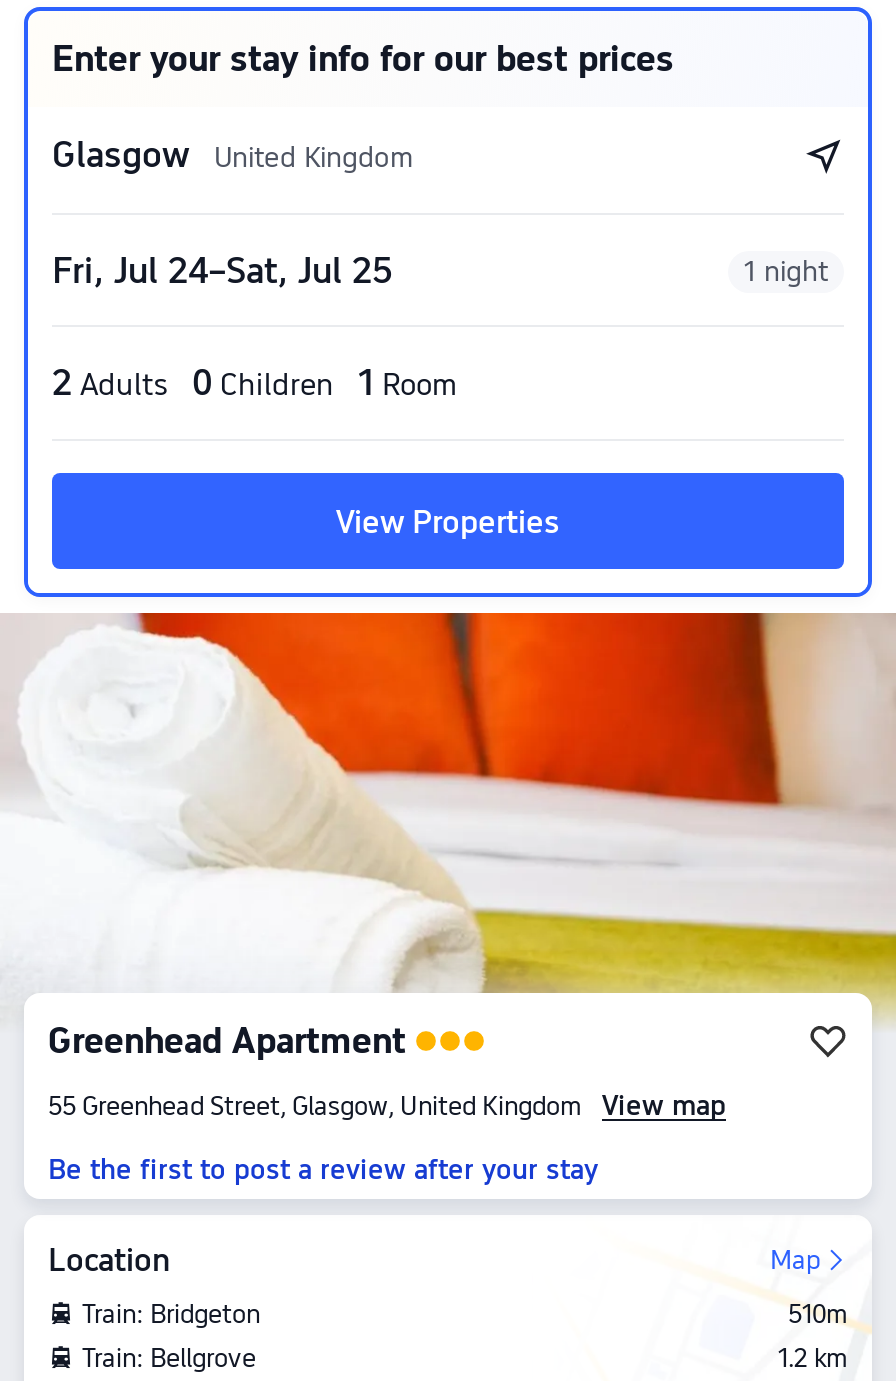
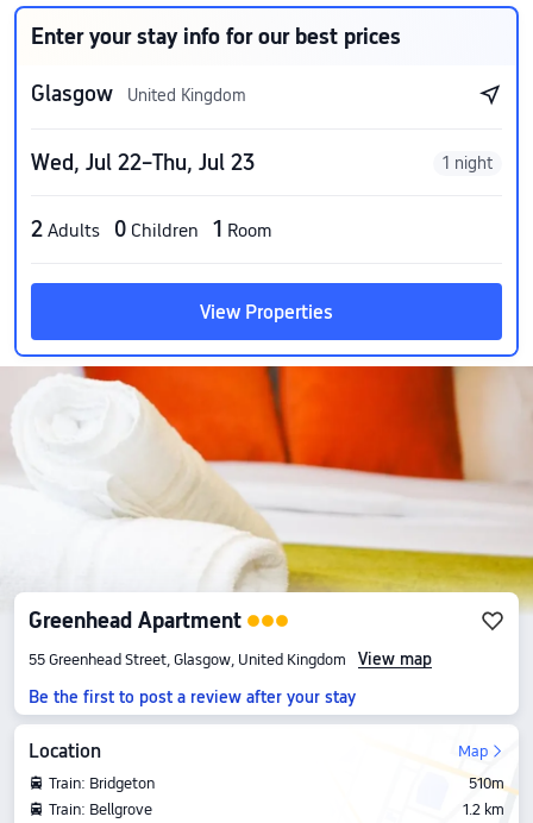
- Fri, Jul 24–Sat, Jul 25
+ Wed, Jul 22–Thu, Jul 23
